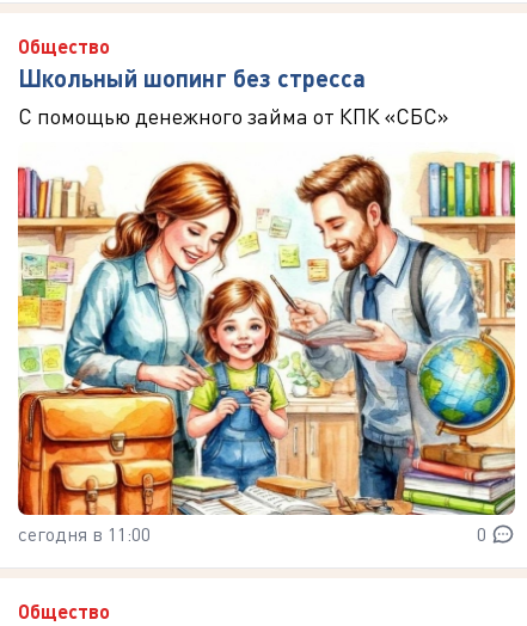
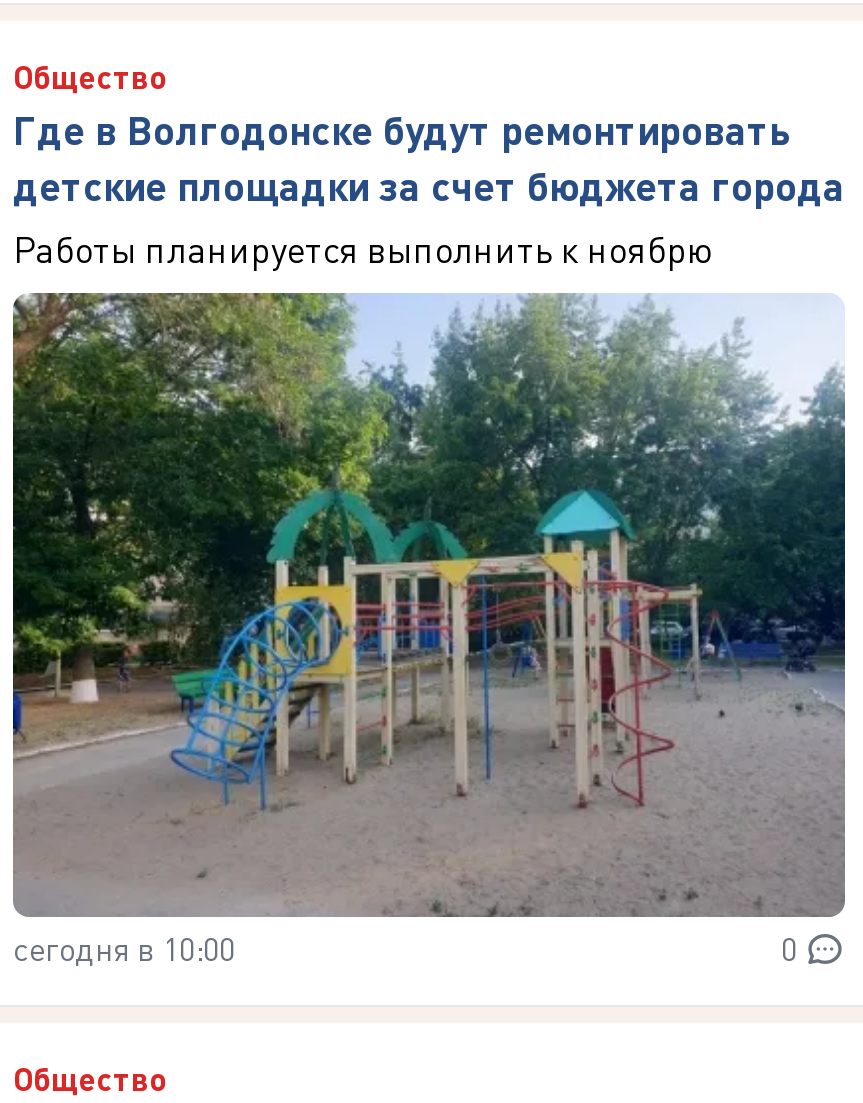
- Школьный шопинг без стресса
- С помощью денежного займа от КПК «СБС»
+ Где в Волгодонске будут ремонтировать
+ детские площадки за счет бюджета города
+ Работы планируется выполнить к ноябрю

- [image]
- сегодня в 11:00
+ [image]
+ сегодня в 10:00
